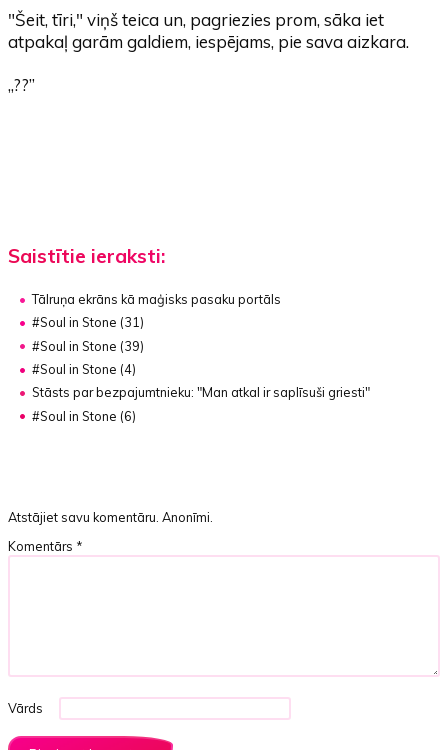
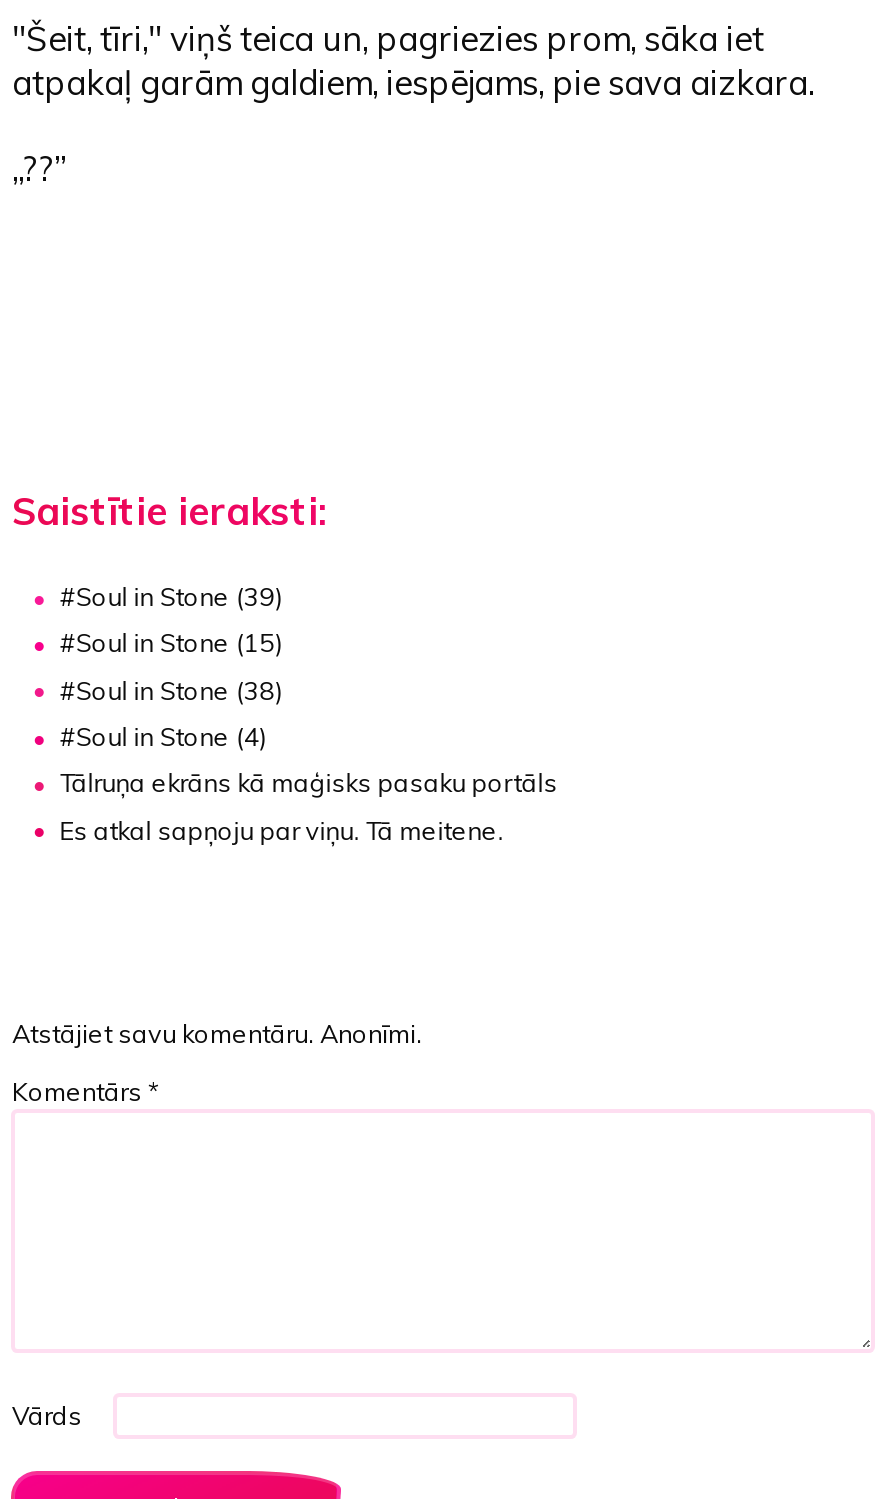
+ #Soul in Stone (15)
+ #Soul in Stone (38)

moved down: Tālruņa ekrāns kā maģisks pasaku portāls

- #Soul in Stone (31)
- Stāsts par bezpajumtnieku: "Man atkal ir saplīsuši griesti"
- #Soul in Stone (6)
+ Es atkal sapņoju par viņu. Tā meitene.

moved up: #Soul in Stone (39) | #Soul in Stone (4)
